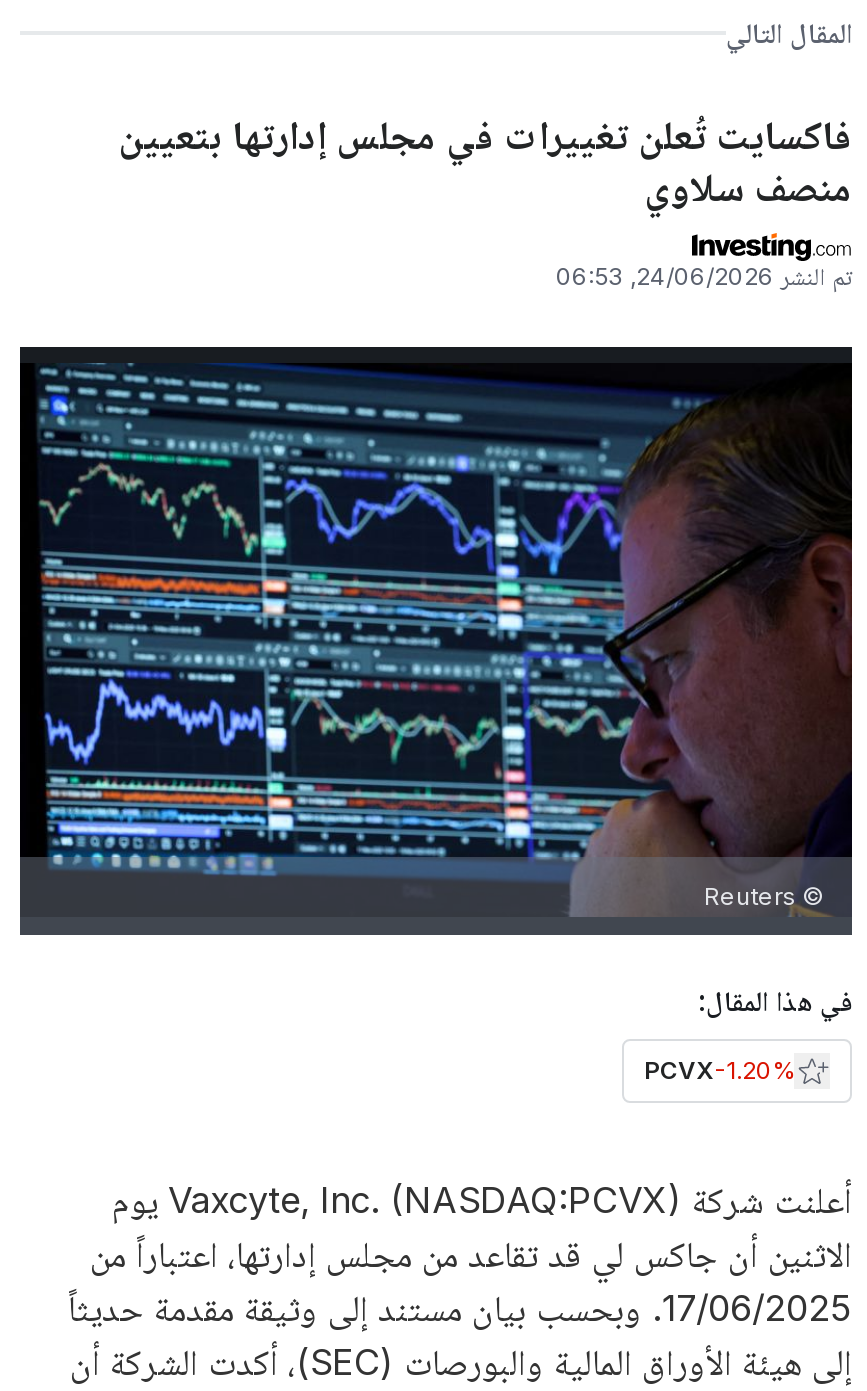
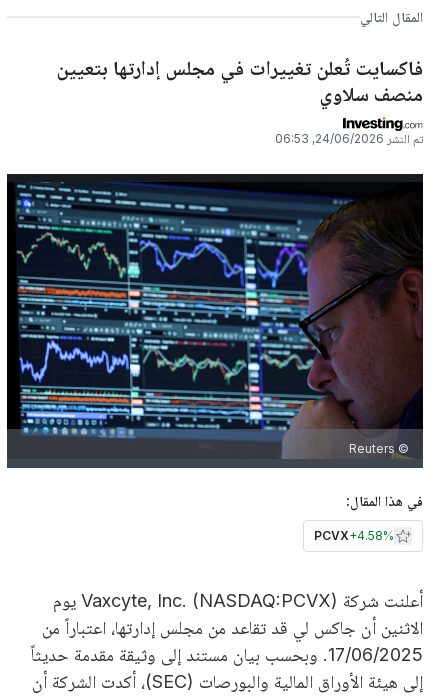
- PCVX-1.20%
+ PCVX+4.58%
